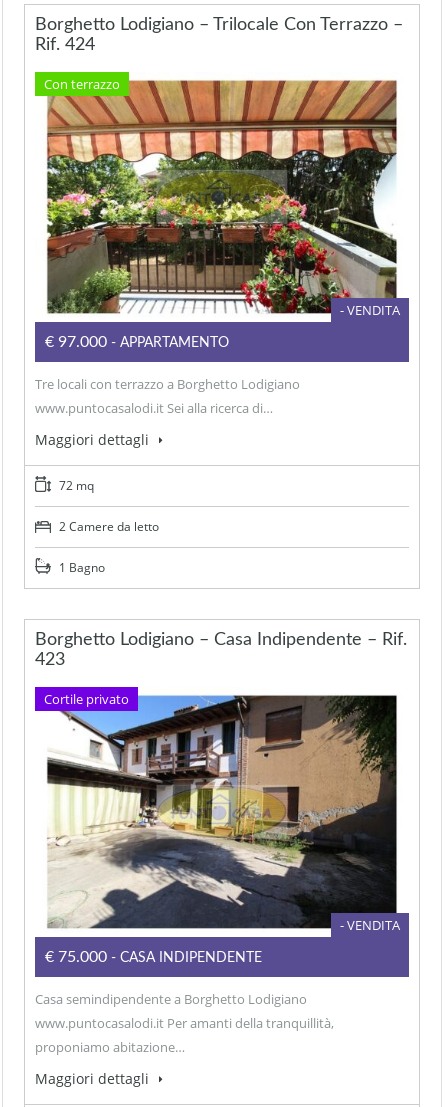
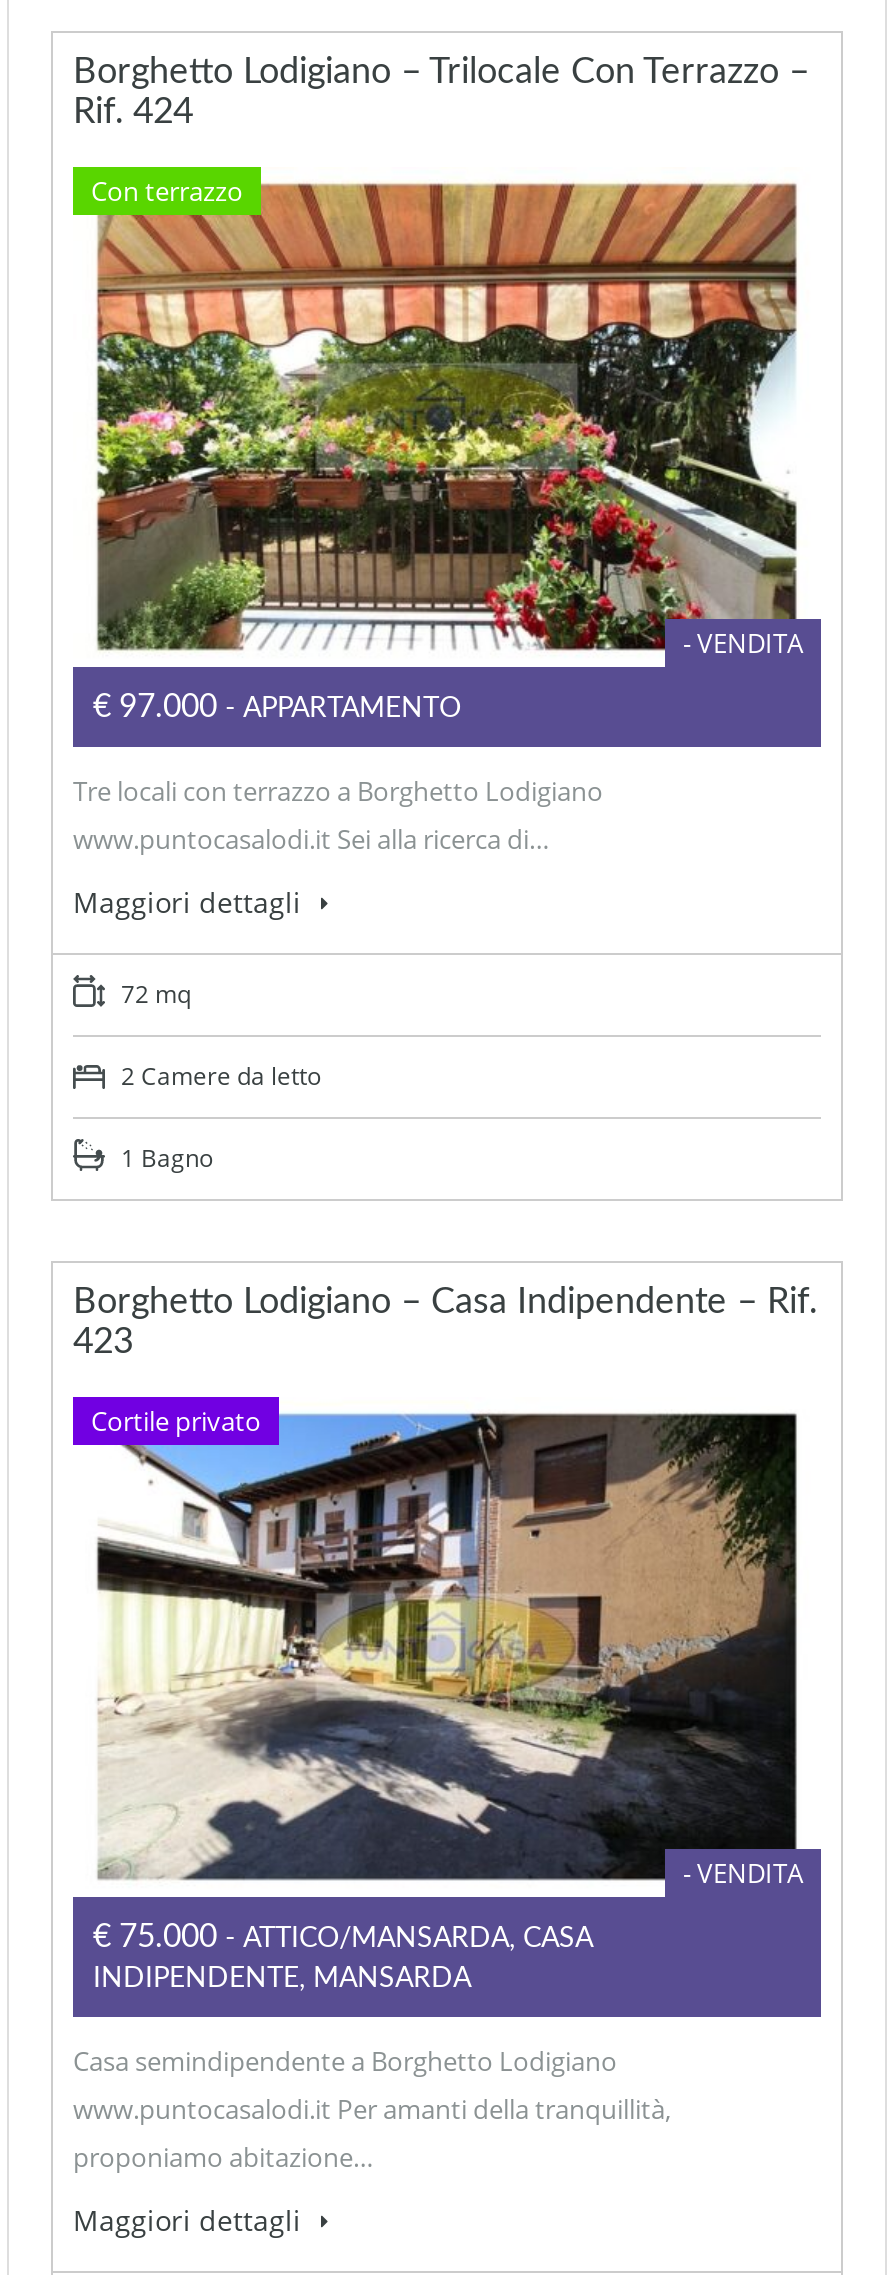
- €75.000 - CASA INDIPENDENTE
+ €75.000 - ATTICO/MANSARDA, CASA
+ INDIPENDENTE, MANSARDA
